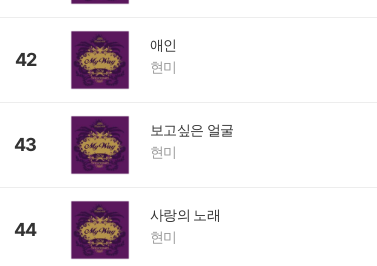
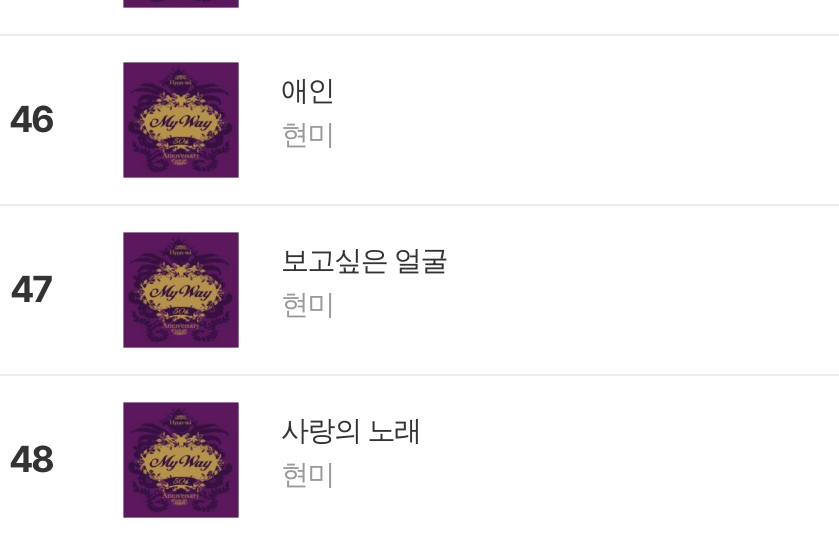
- 42
+ 46

- 43
+ 47

- 44
+ 48
